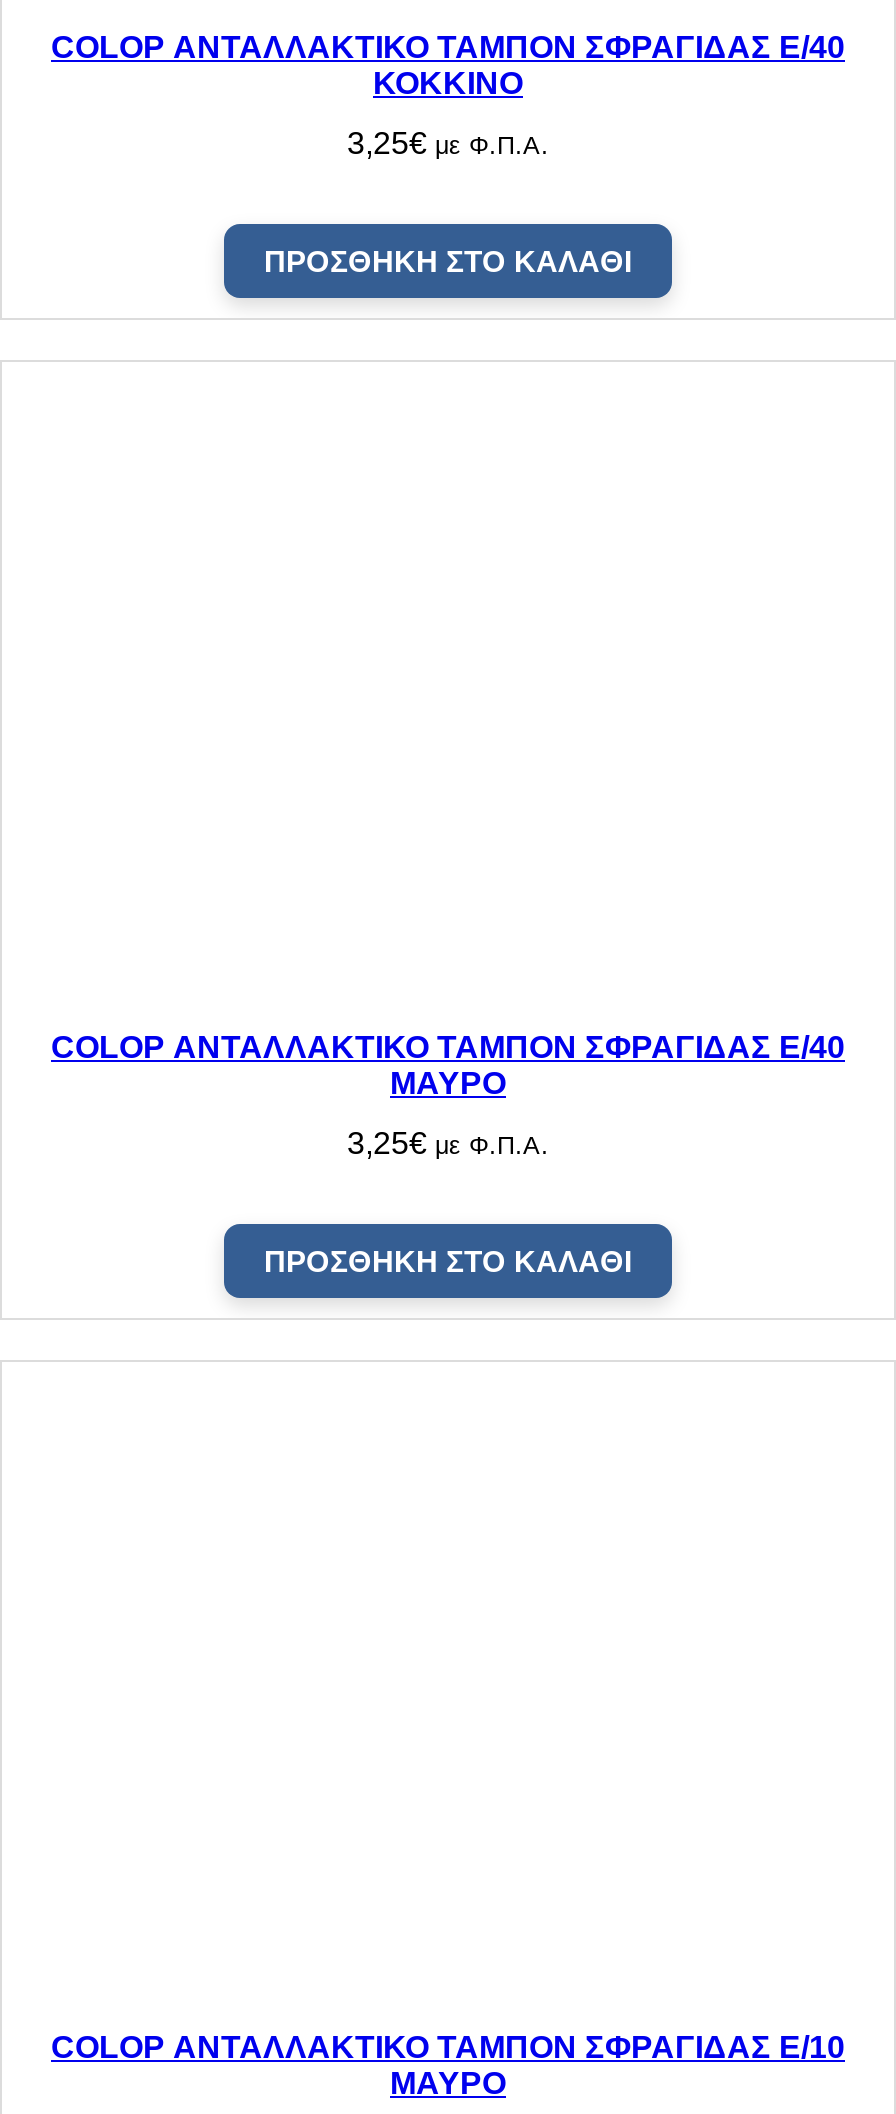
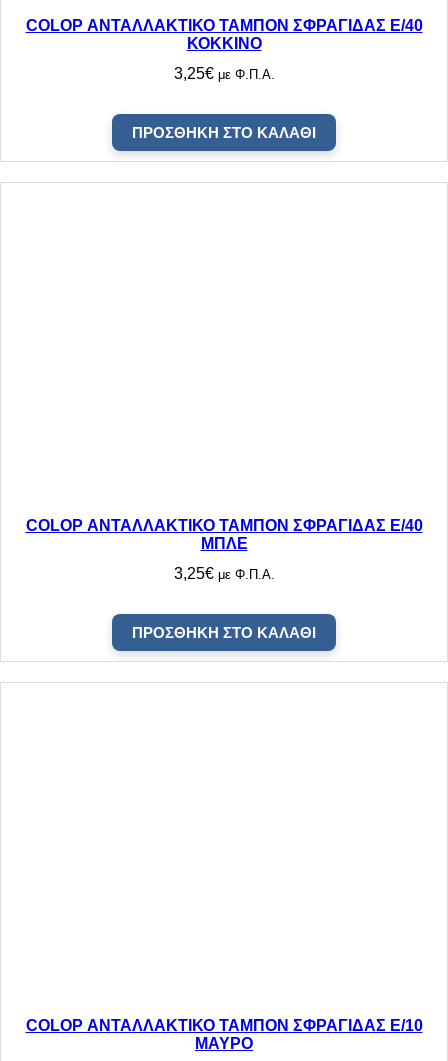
- ΜΑΥΡΟ
+ ΜΠΛΕ
